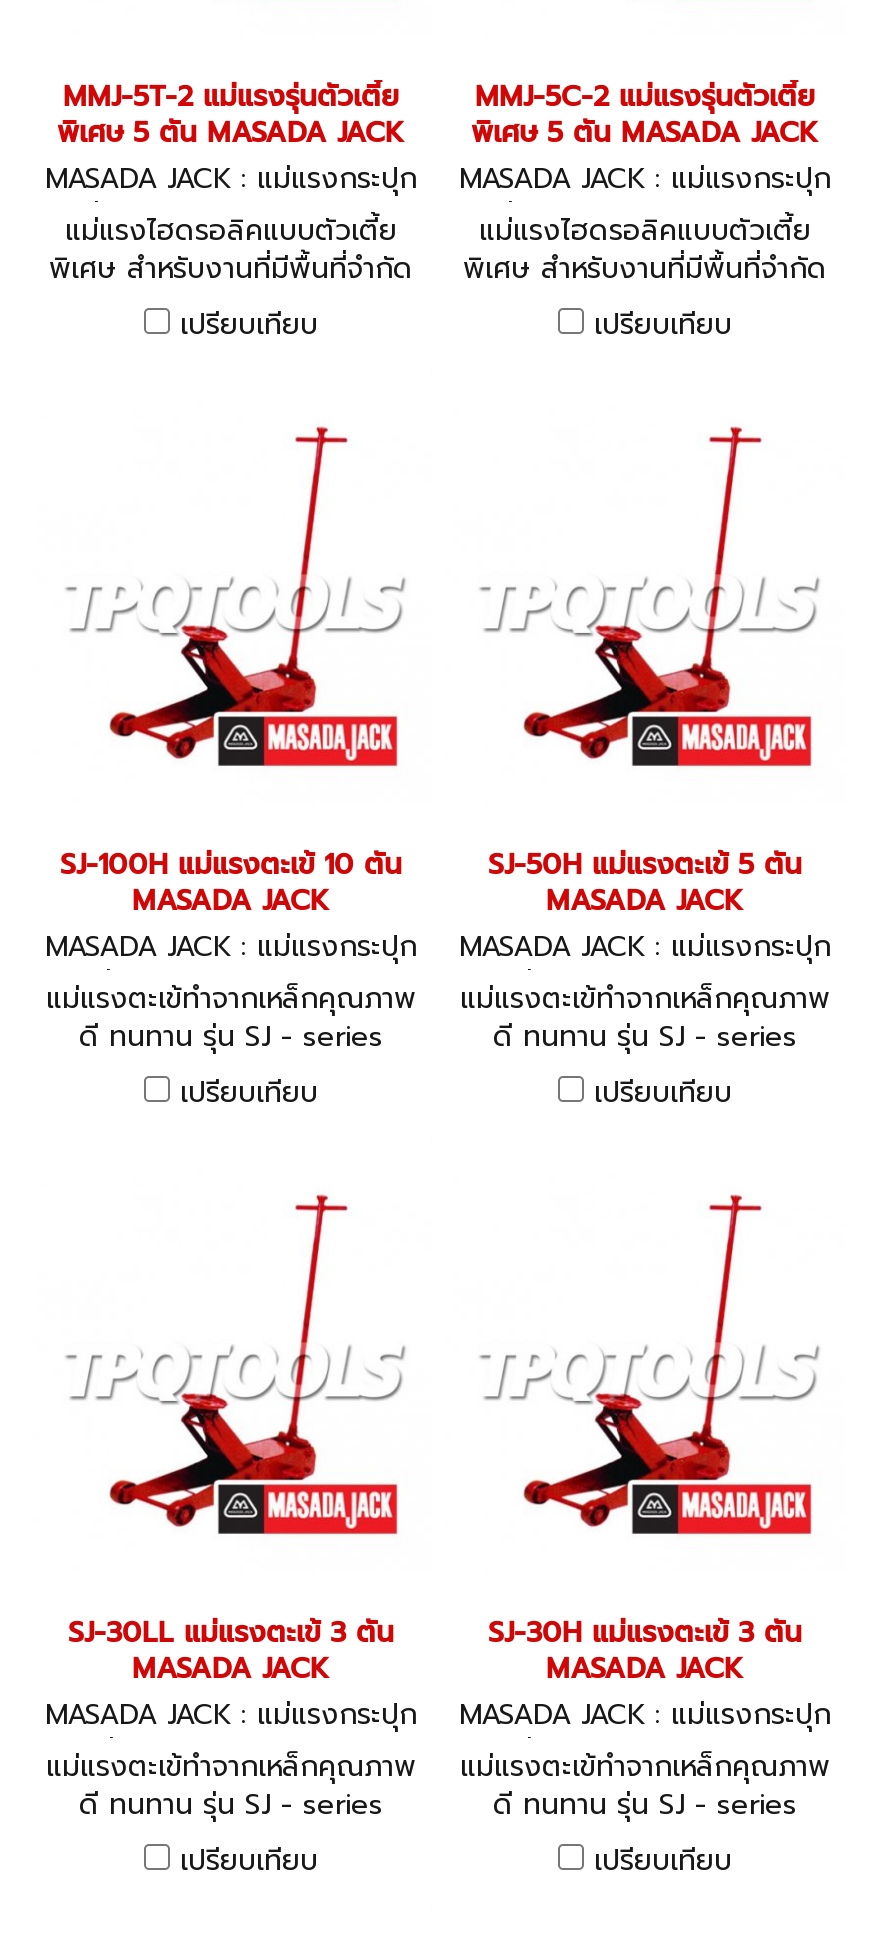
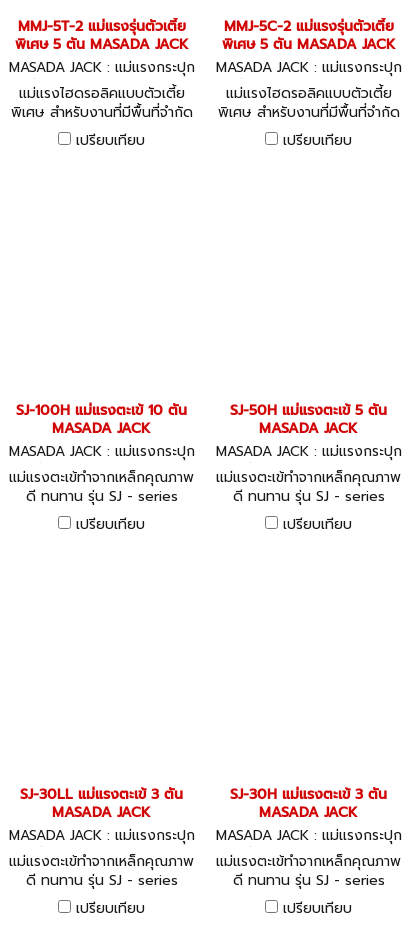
- [image]

- [image]

- [image]

- [image]
